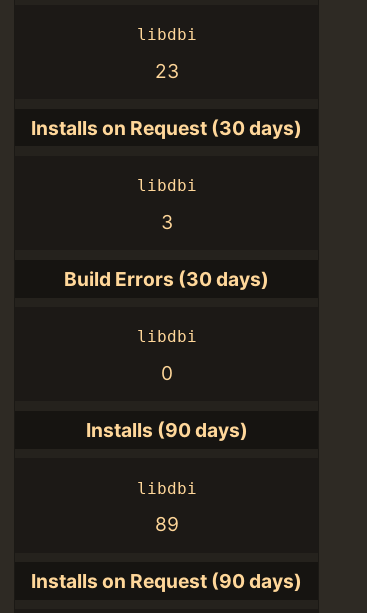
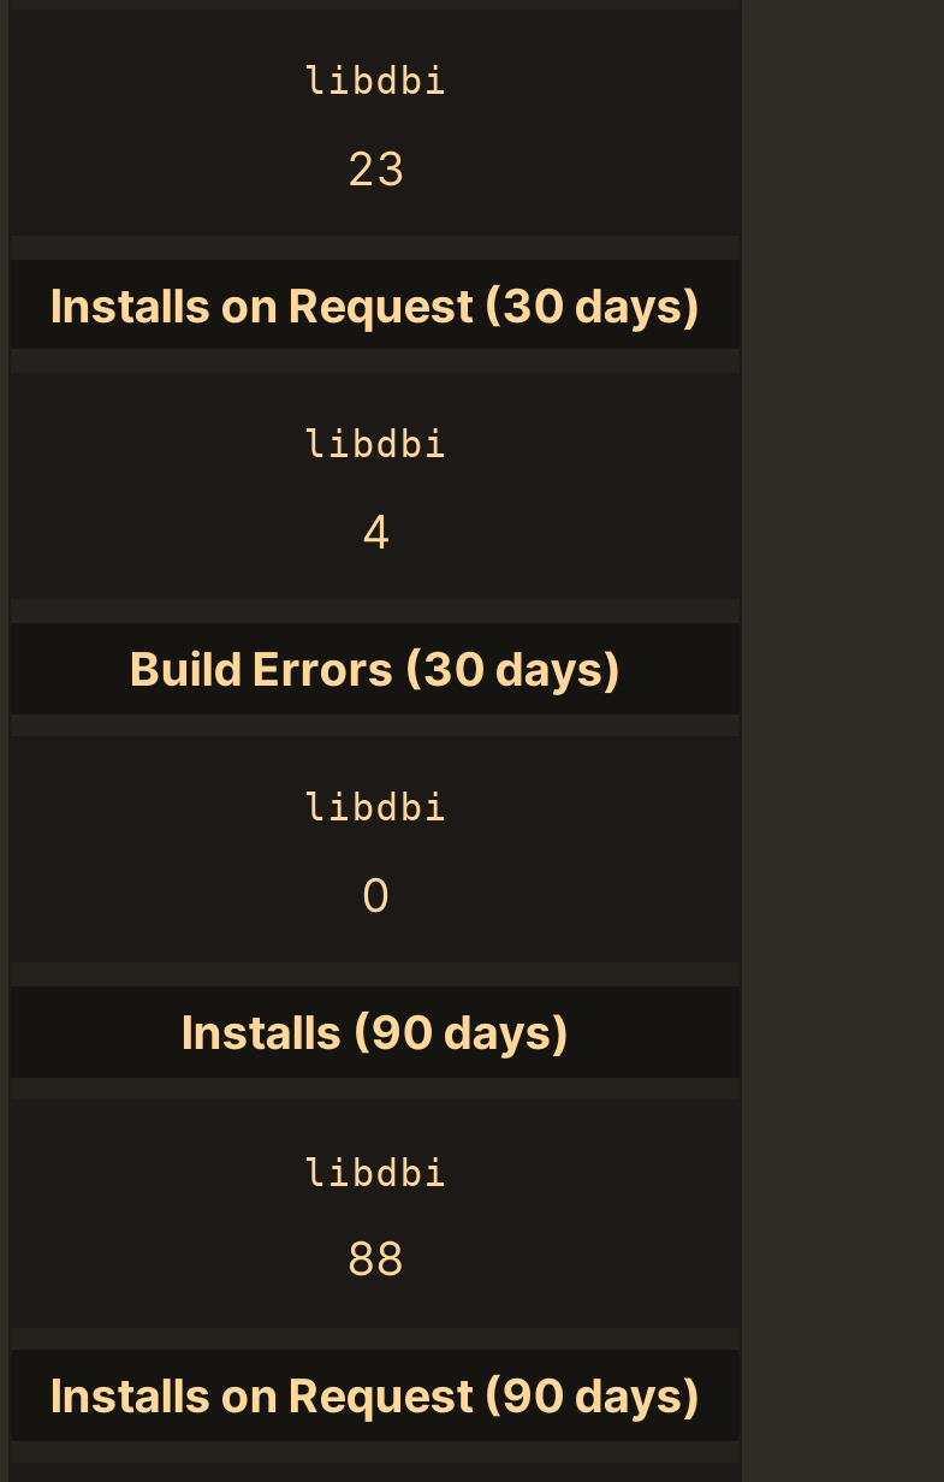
- 3
+ 4

- 89
+ 88
